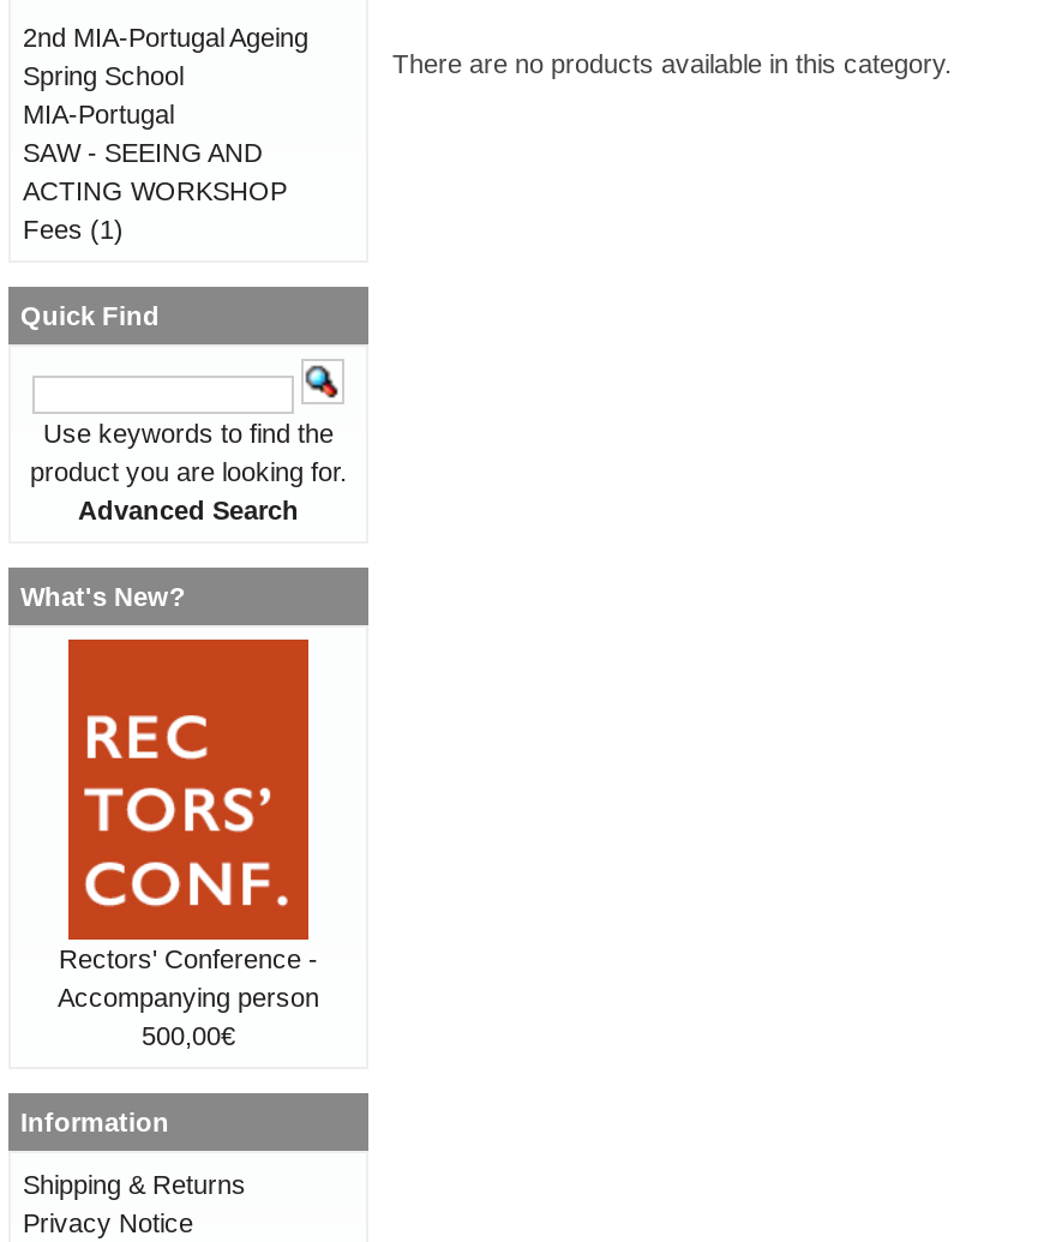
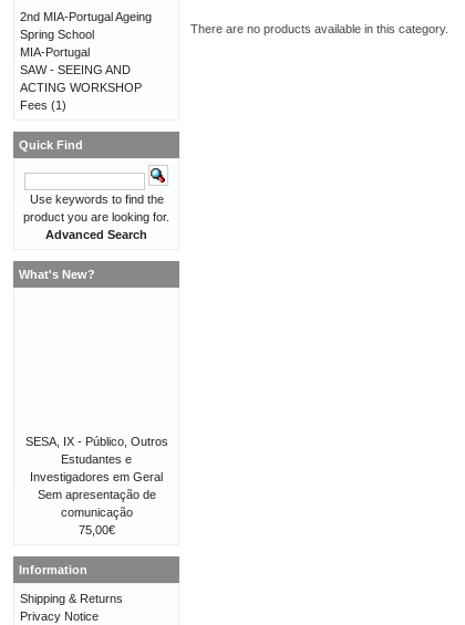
- [image]

- Rectors' Conference -
- Accompanying person
- 500,00€
+ SESA, IX - Público, Outros
+ Estudantes e
+ Investigadores em Geral
+ Sem apresentação de
+ comunicação
+ 75,00€
